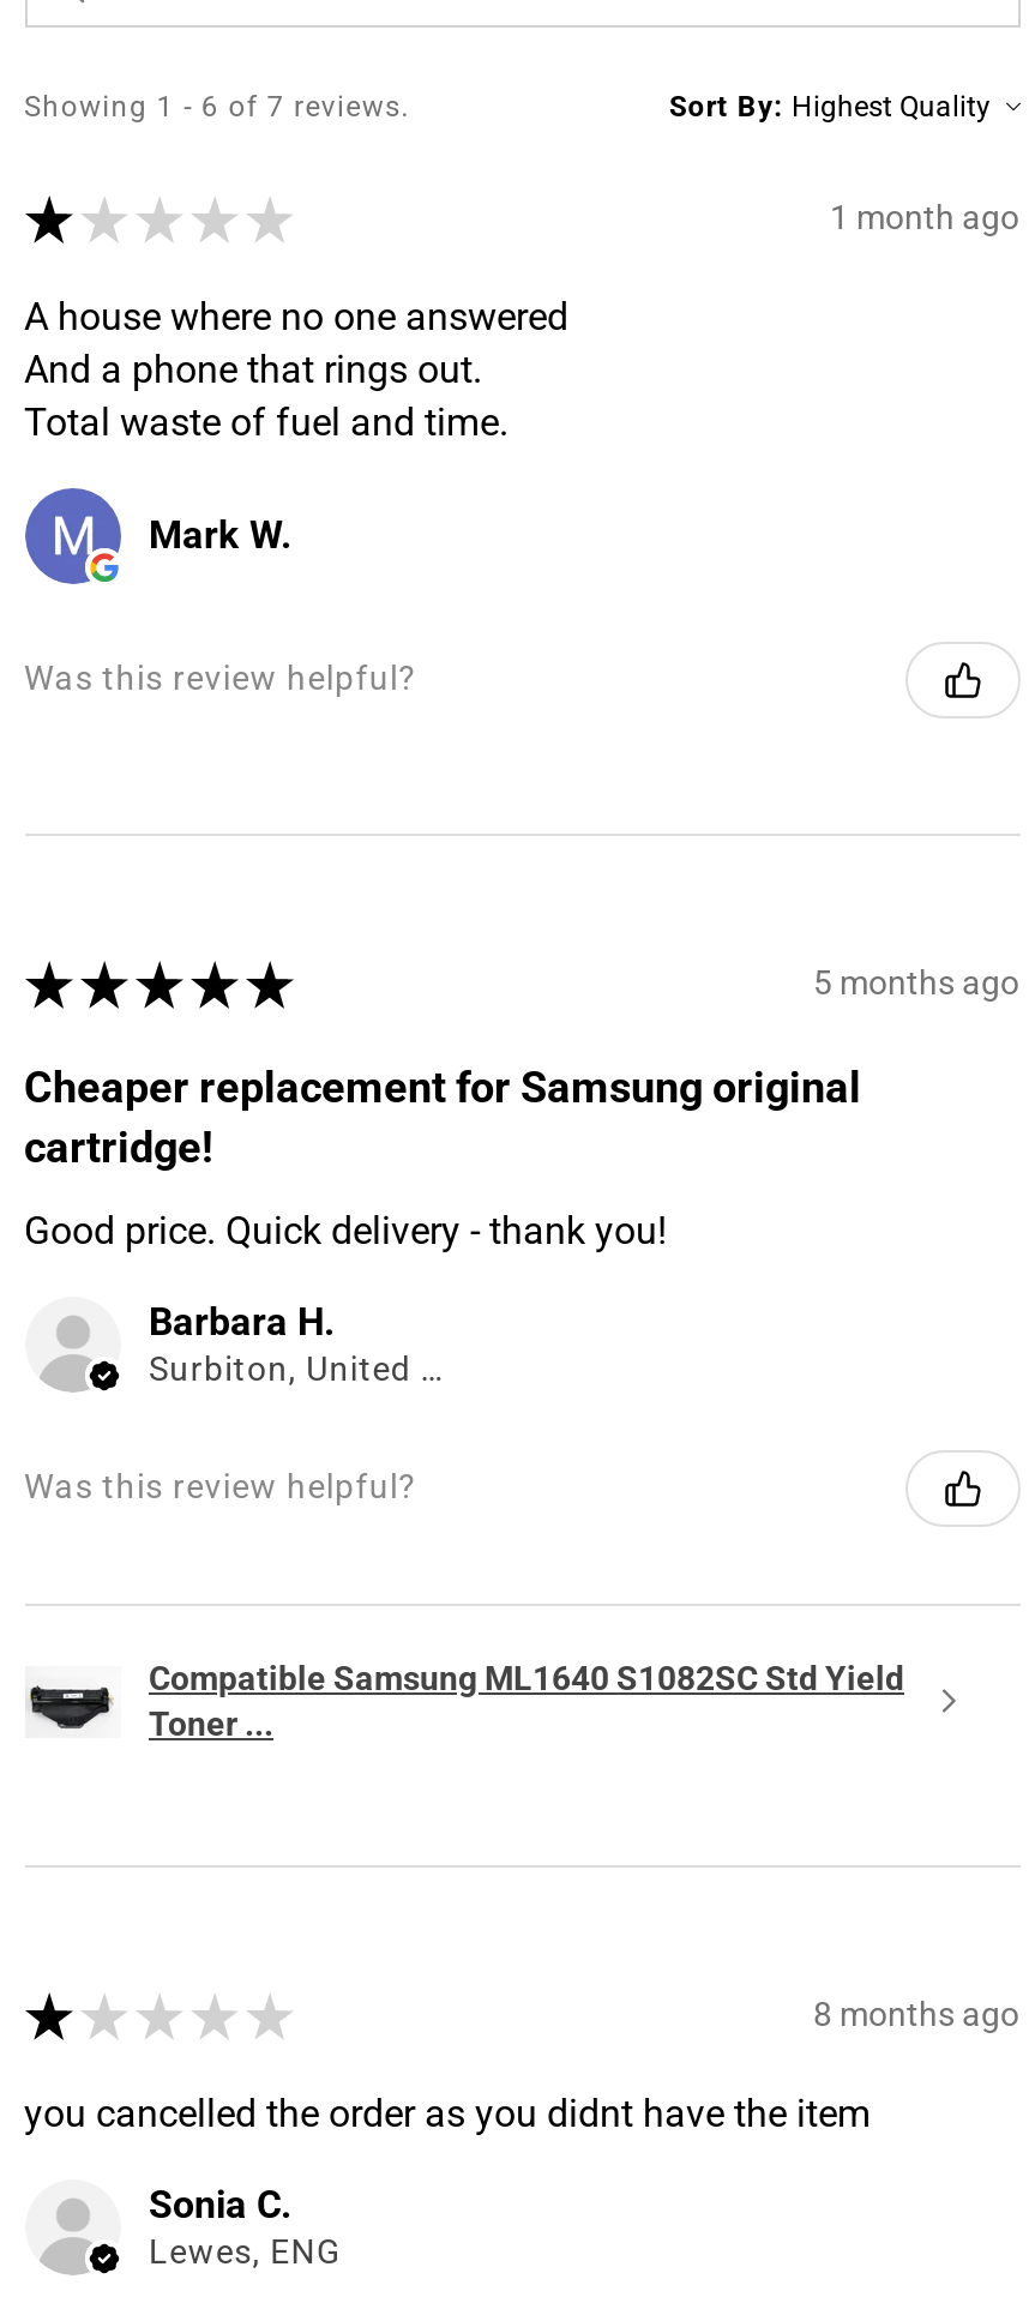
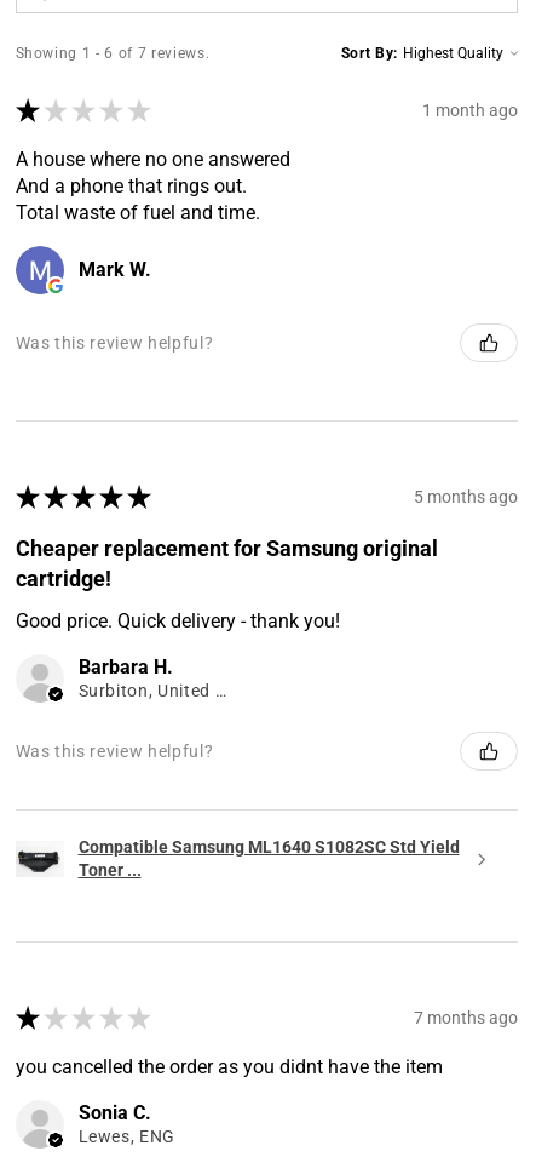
- 8 months ago
+ 7 months ago
